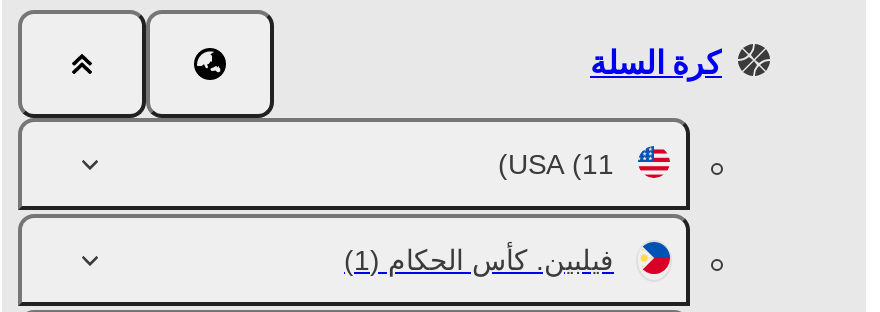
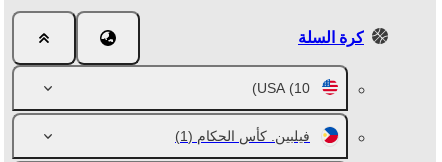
- USA (11)
+ USA (10)
